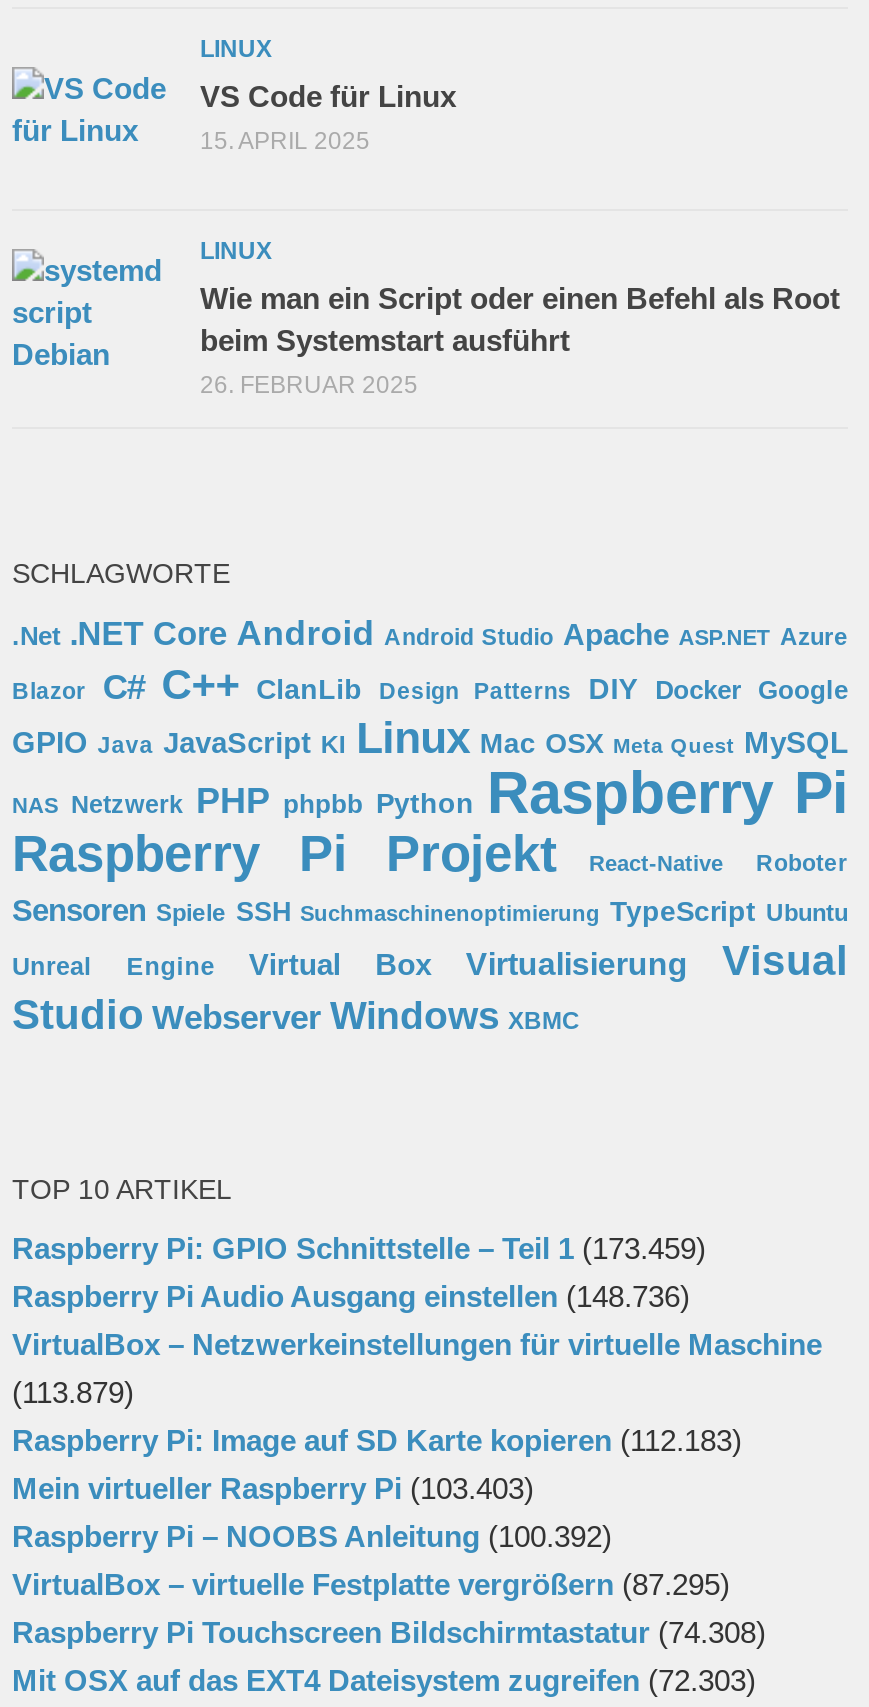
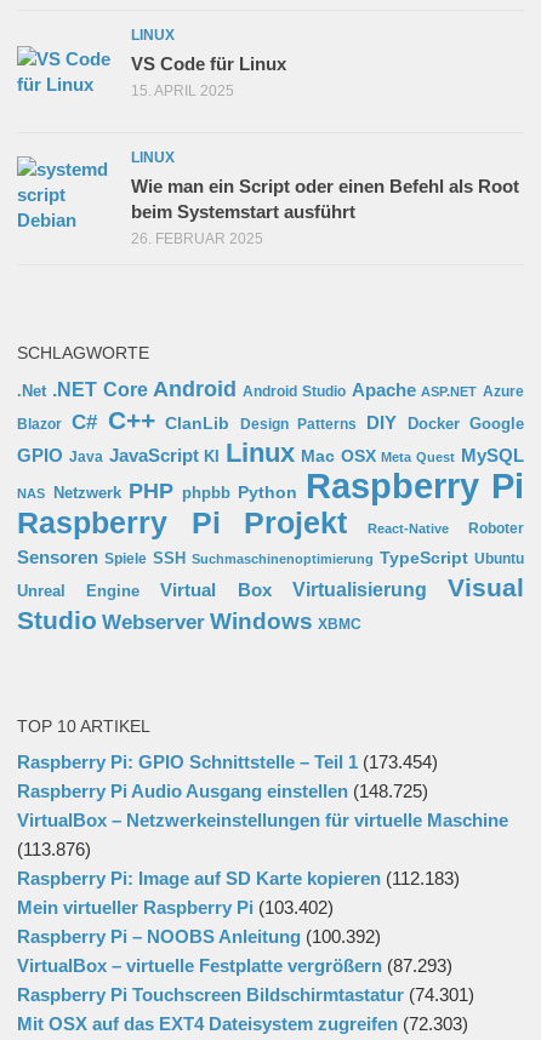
- Raspberry Pi: GPIO Schnittstelle – Teil 1 (173.459)
+ Raspberry Pi: GPIO Schnittstelle – Teil 1 (173.454)

- Raspberry Pi Audio Ausgang einstellen (148.736)
+ Raspberry Pi Audio Ausgang einstellen (148.725)

- (113.879)
+ (113.876)

- Mein virtueller Raspberry Pi (103.403)
+ Mein virtueller Raspberry Pi (103.402)

- VirtualBox – virtuelle Festplatte vergrößern (87.295)
+ VirtualBox – virtuelle Festplatte vergrößern (87.293)

- Raspberry Pi Touchscreen Bildschirmtastatur (74.308)
+ Raspberry Pi Touchscreen Bildschirmtastatur (74.301)
